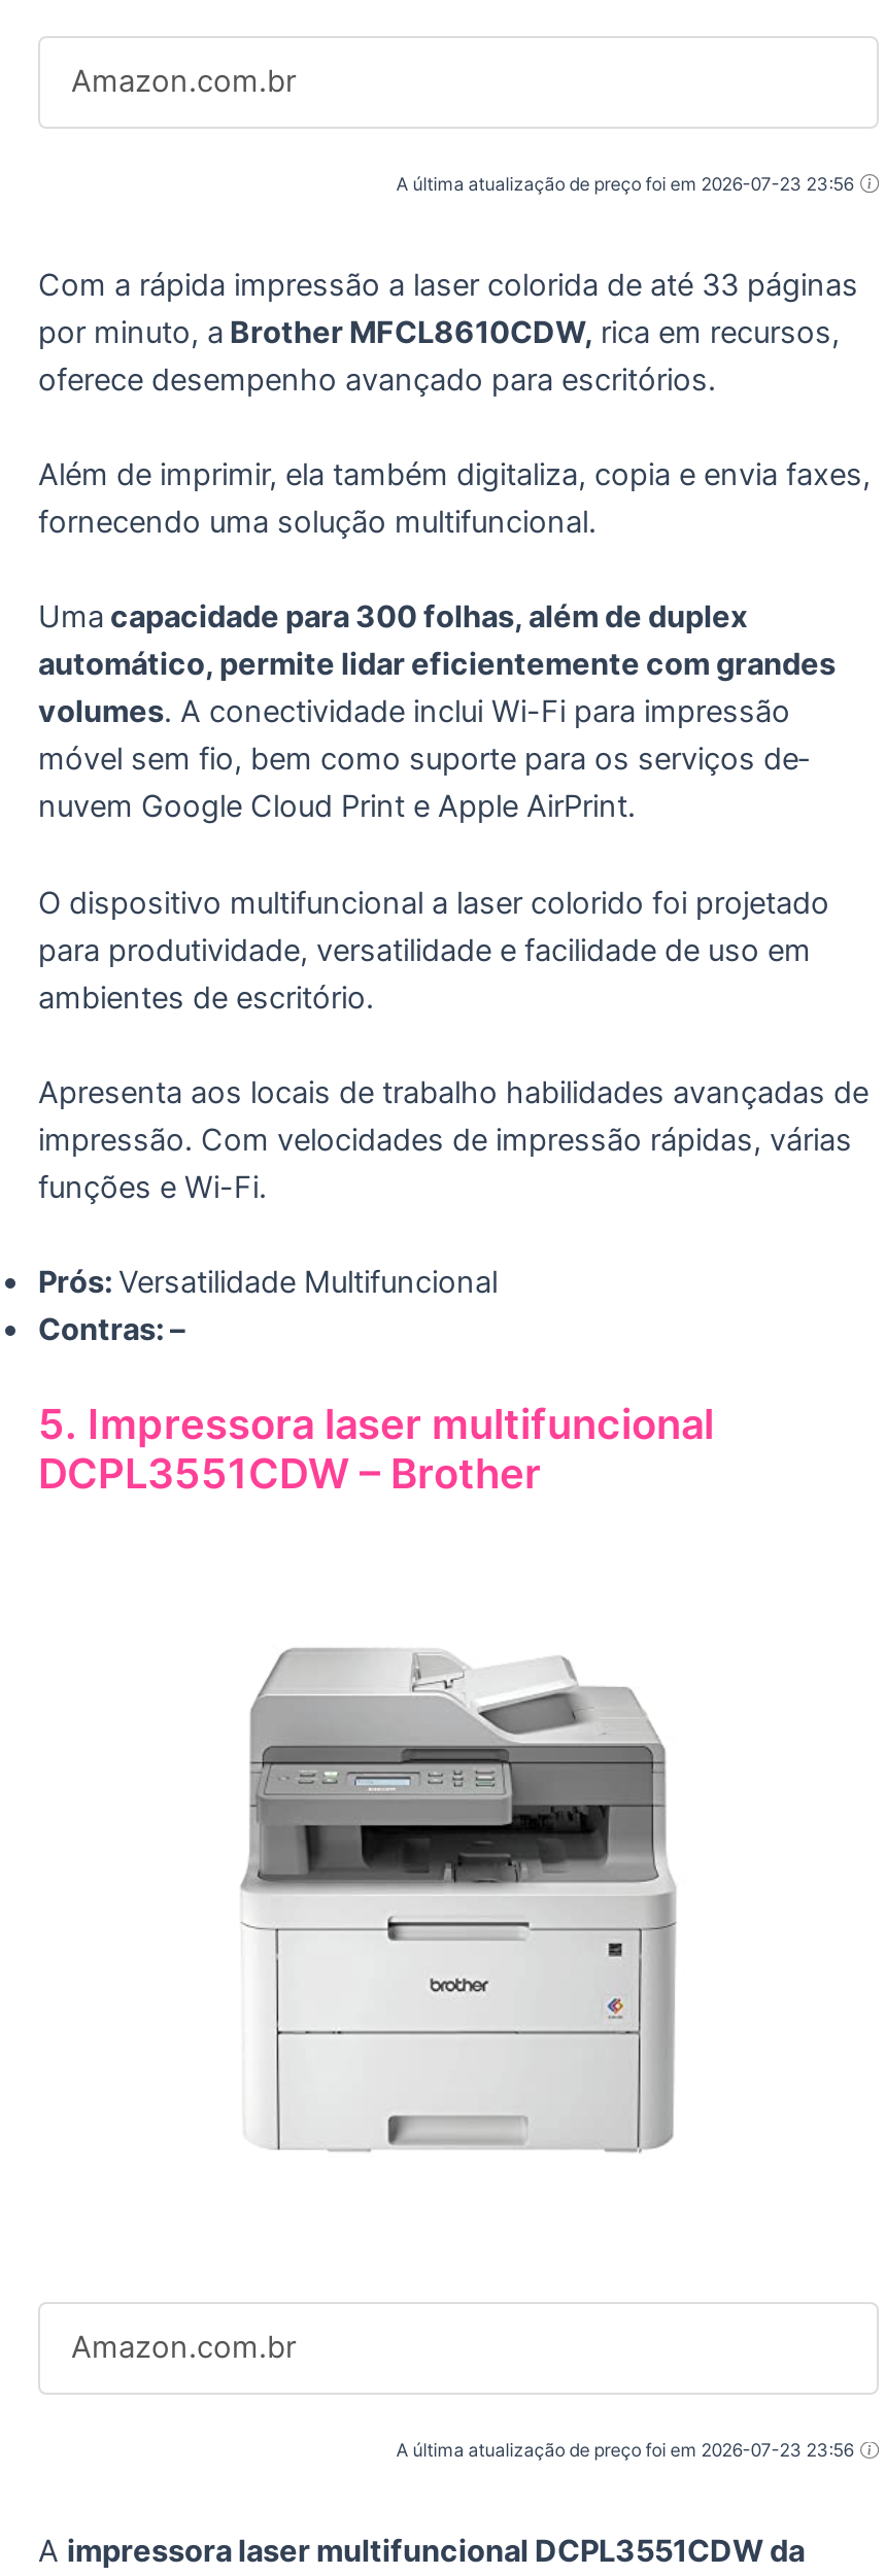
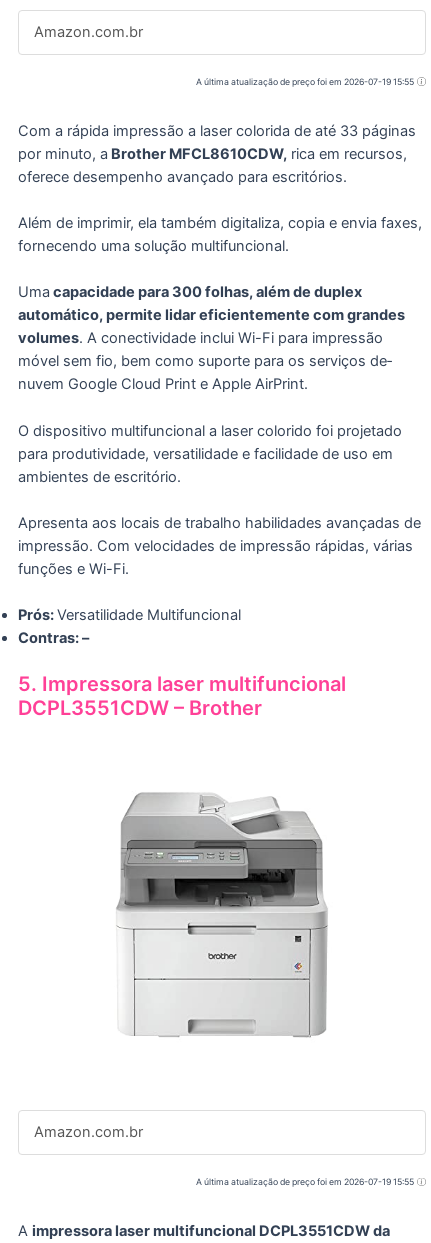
- A última atualização de preço foi em 2026-07-23 23:56
+ A última atualização de preço foi em 2026-07-19 15:55

- A última atualização de preço foi em 2026-07-23 23:56
+ A última atualização de preço foi em 2026-07-19 15:55
